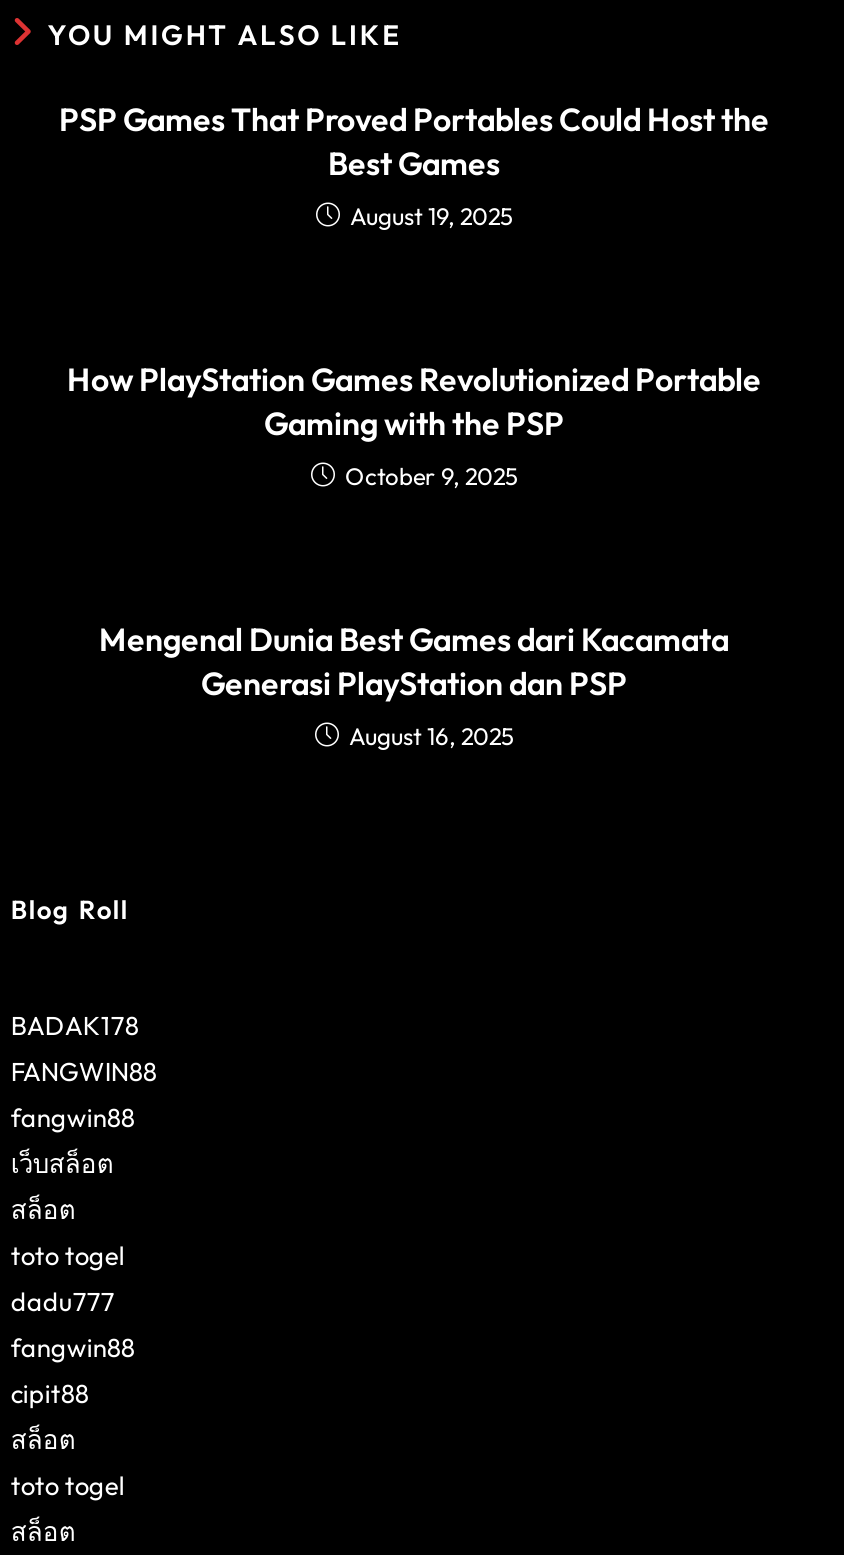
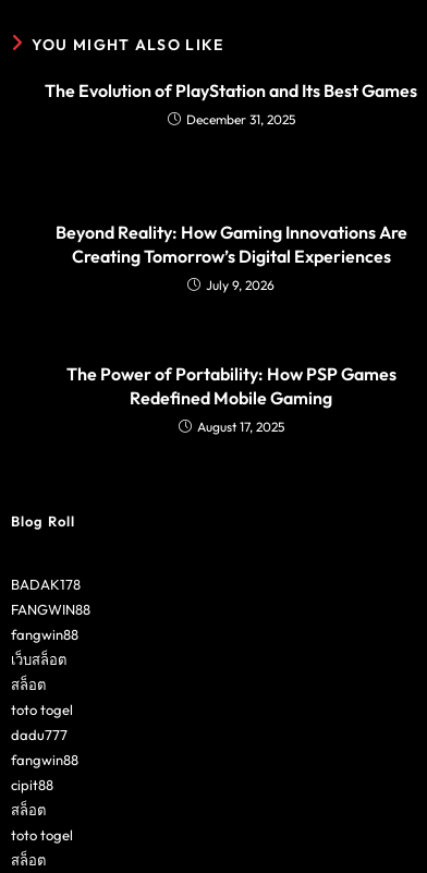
- PSP Games That Proved Portables Could Host the
- Best Games
- August 19, 2025
+ The Evolution of PlayStation and Its Best Games
+ December 31, 2025

- How PlayStation Games Revolutionized Portable
- Gaming with the PSP
- October 9, 2025
+ Beyond Reality: How Gaming Innovations Are
+ Creating Tomorrow’s Digital Experiences
+ July 9, 2026

- Mengenal Dunia Best Games dari Kacamata
- Generasi PlayStation dan PSP
- August 16, 2025
+ The Power of Portability: How PSP Games
+ Redefined Mobile Gaming
+ August 17, 2025
